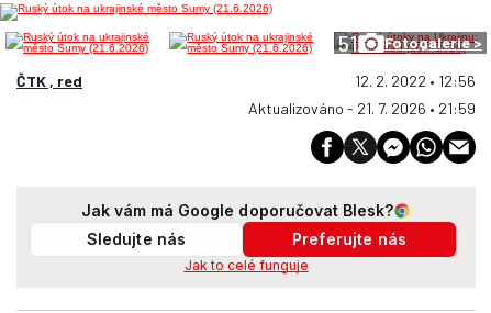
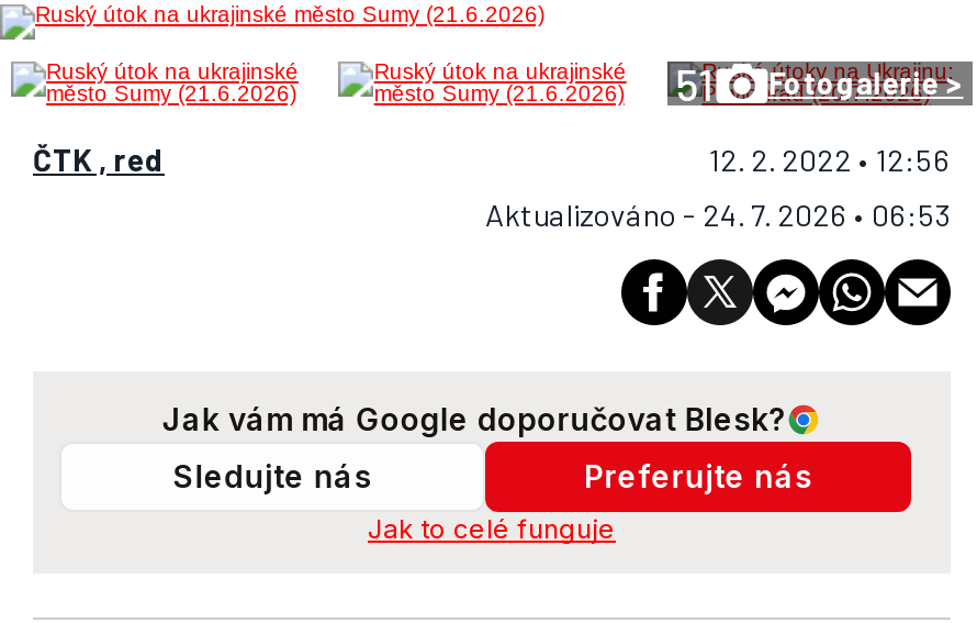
- Aktualizováno - 21. 7. 2026 • 21:59
+ Aktualizováno - 24. 7. 2026 • 06:53
